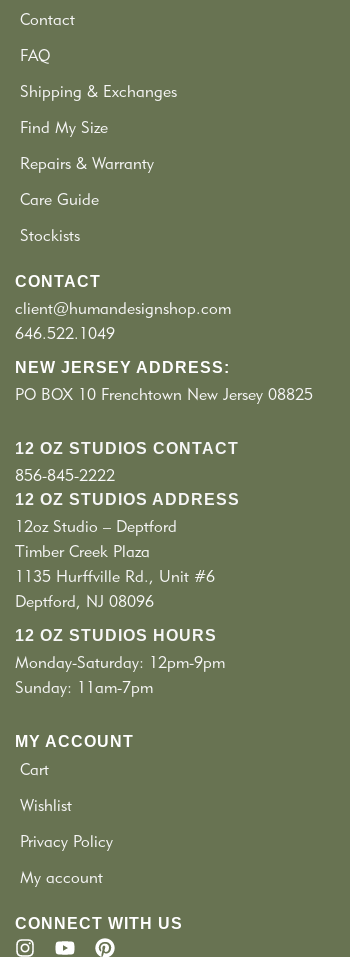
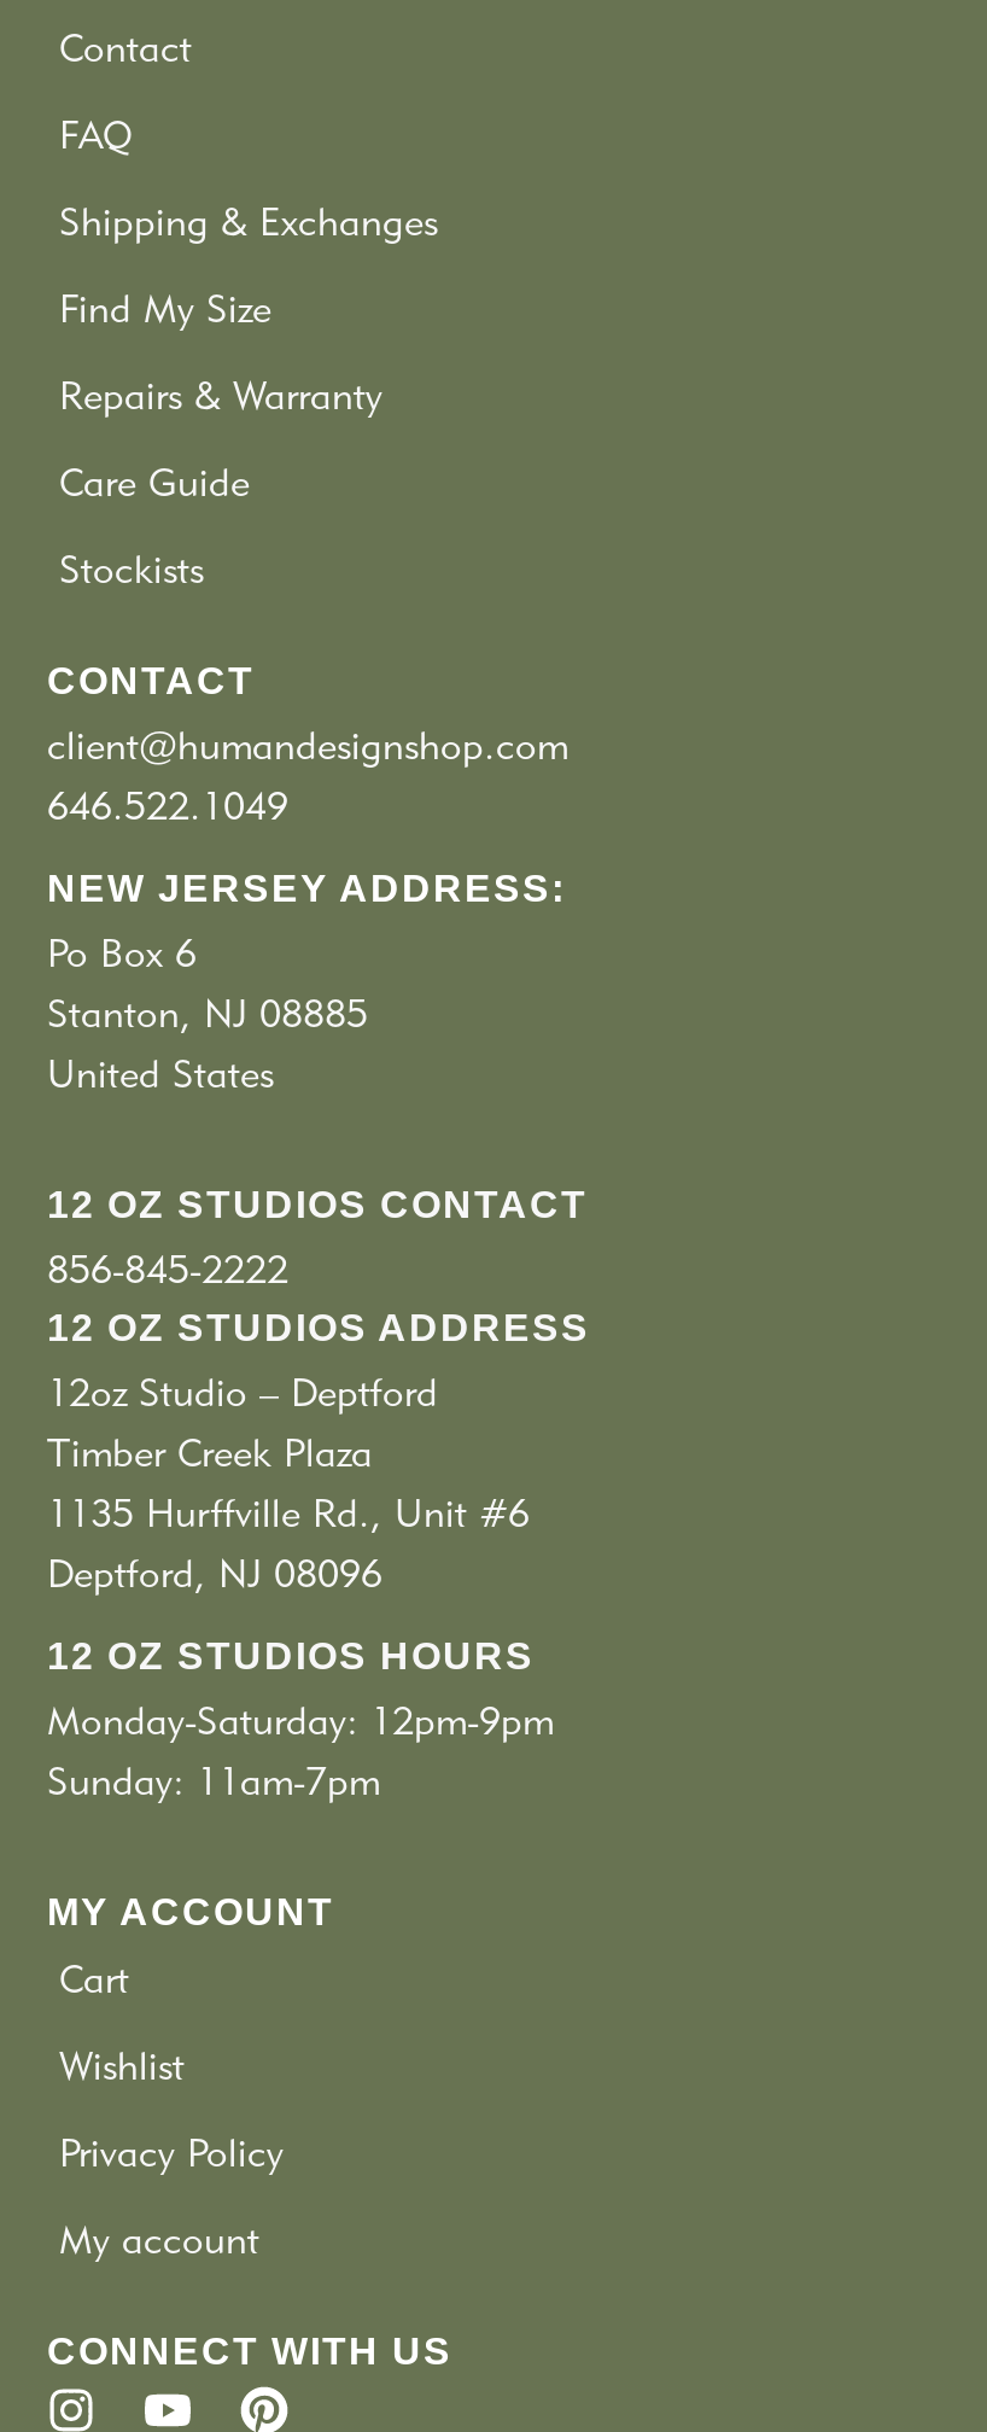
- PO BOX 10 Frenchtown New Jersey 08825
+ Po Box 6
+ Stanton, NJ 08885
+ United States
